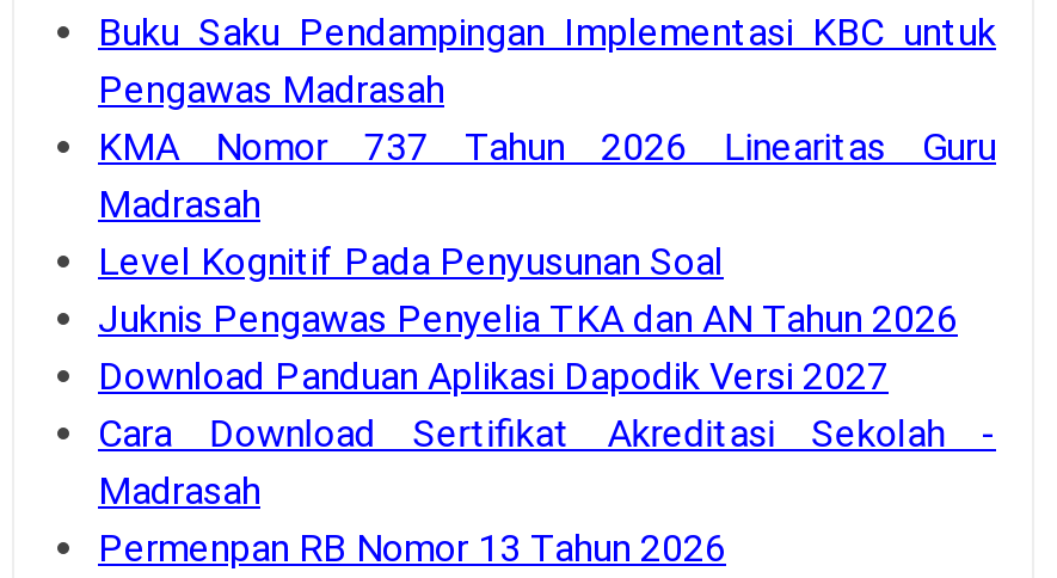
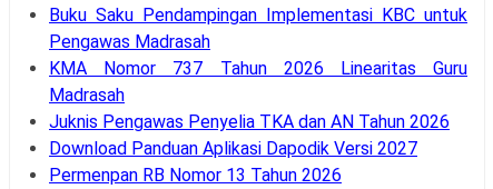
- Level Kognitif Pada Penyusunan Soal

- Cara Download Sertifikat Akreditasi Sekolah -
- Madrasah
